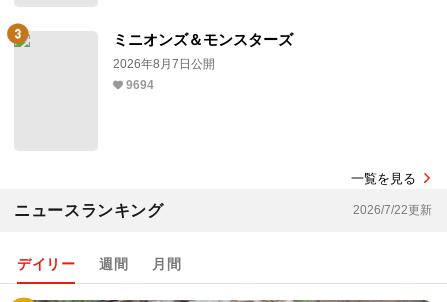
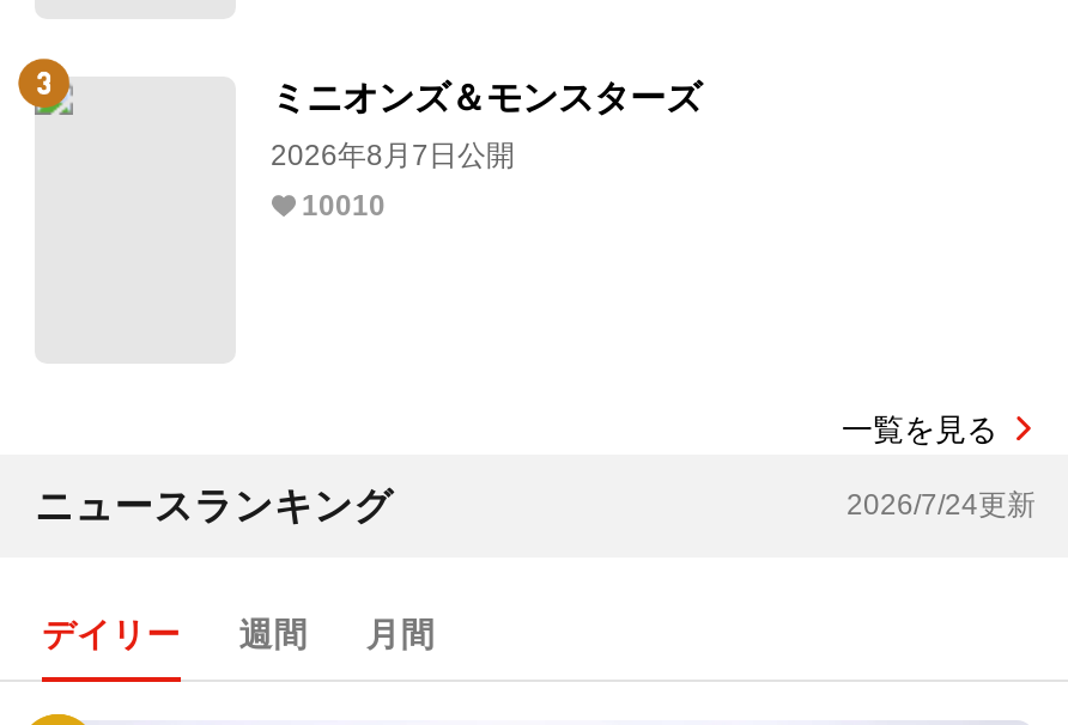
- 9694
+ 10010

- 2026/7/22更新
+ 2026/7/24更新
